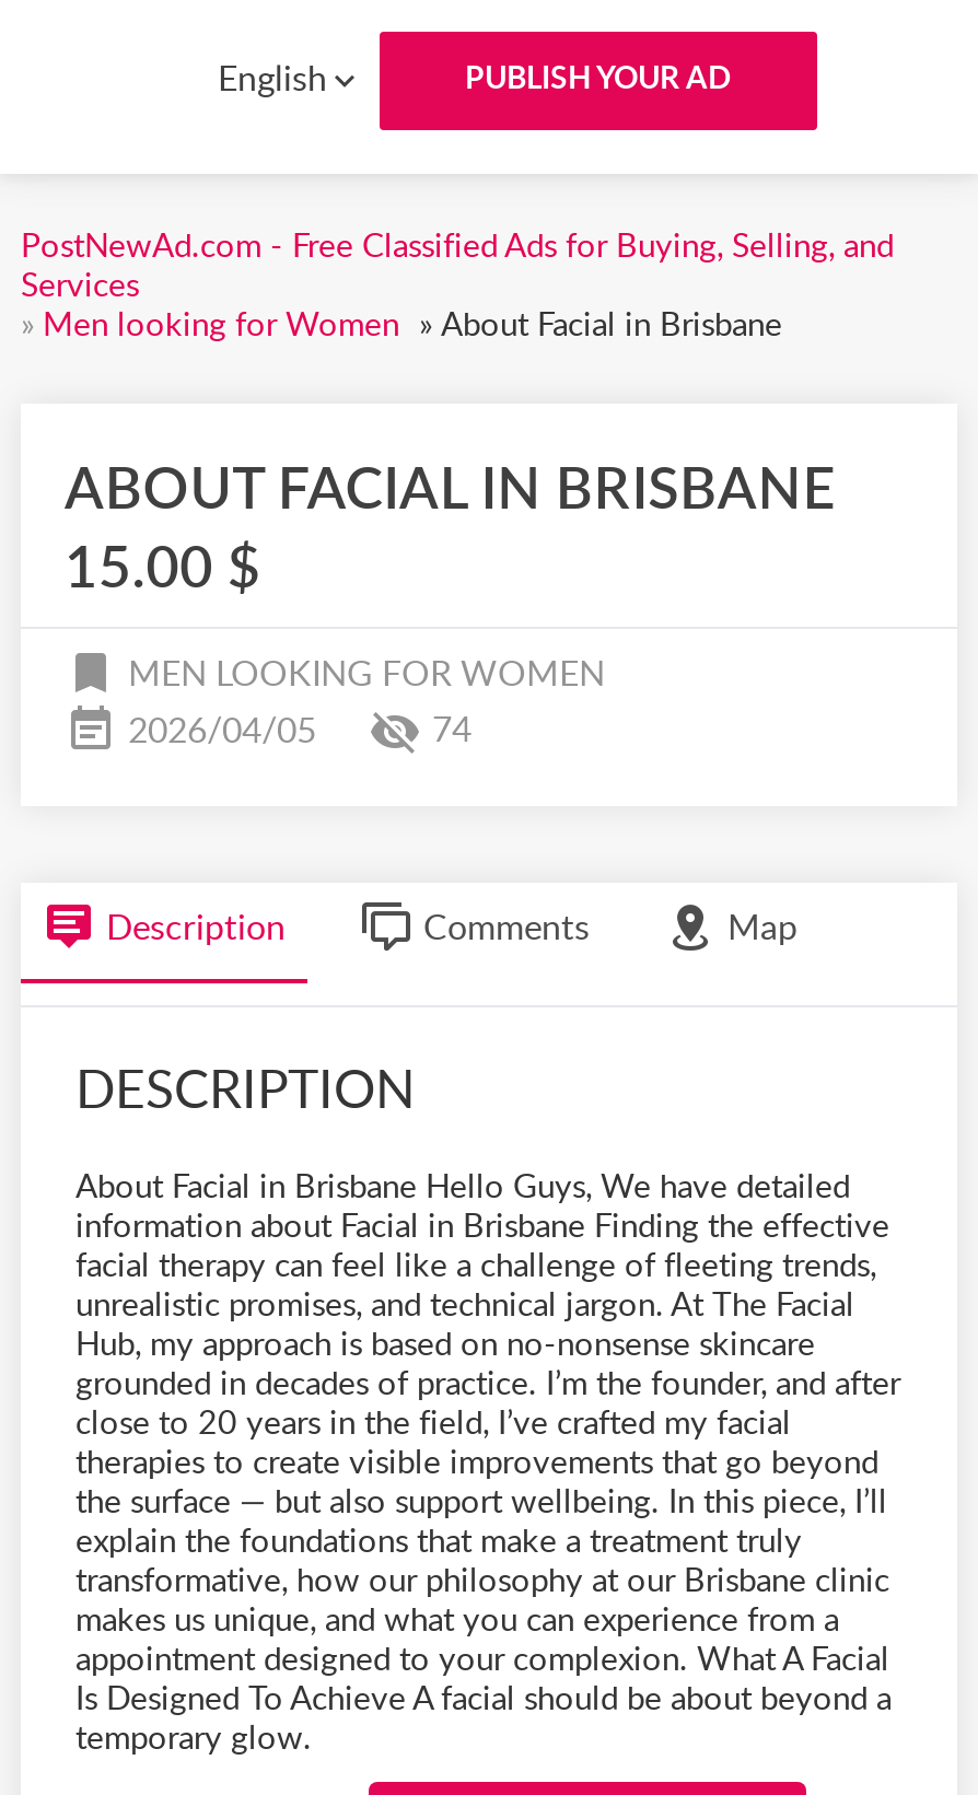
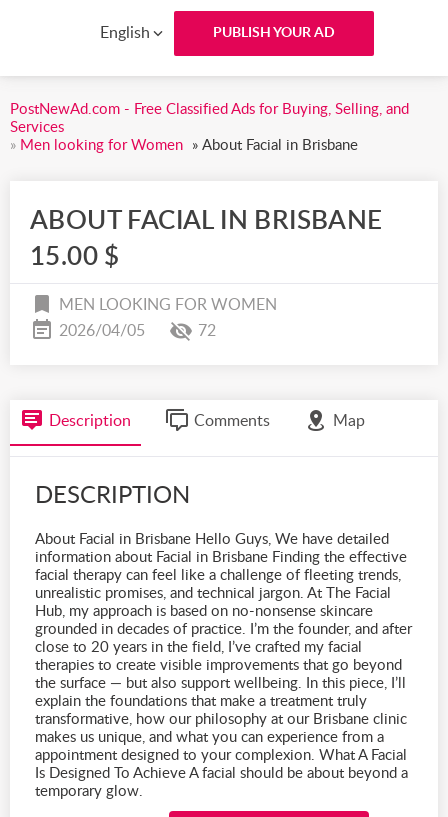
- 74
+ 72
